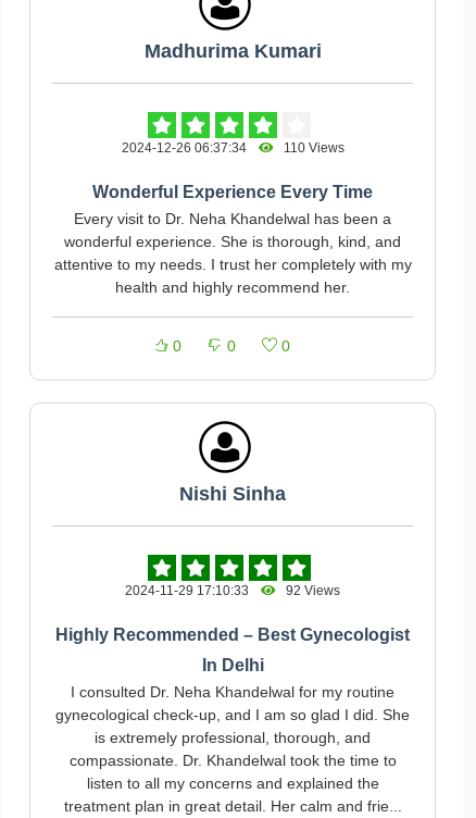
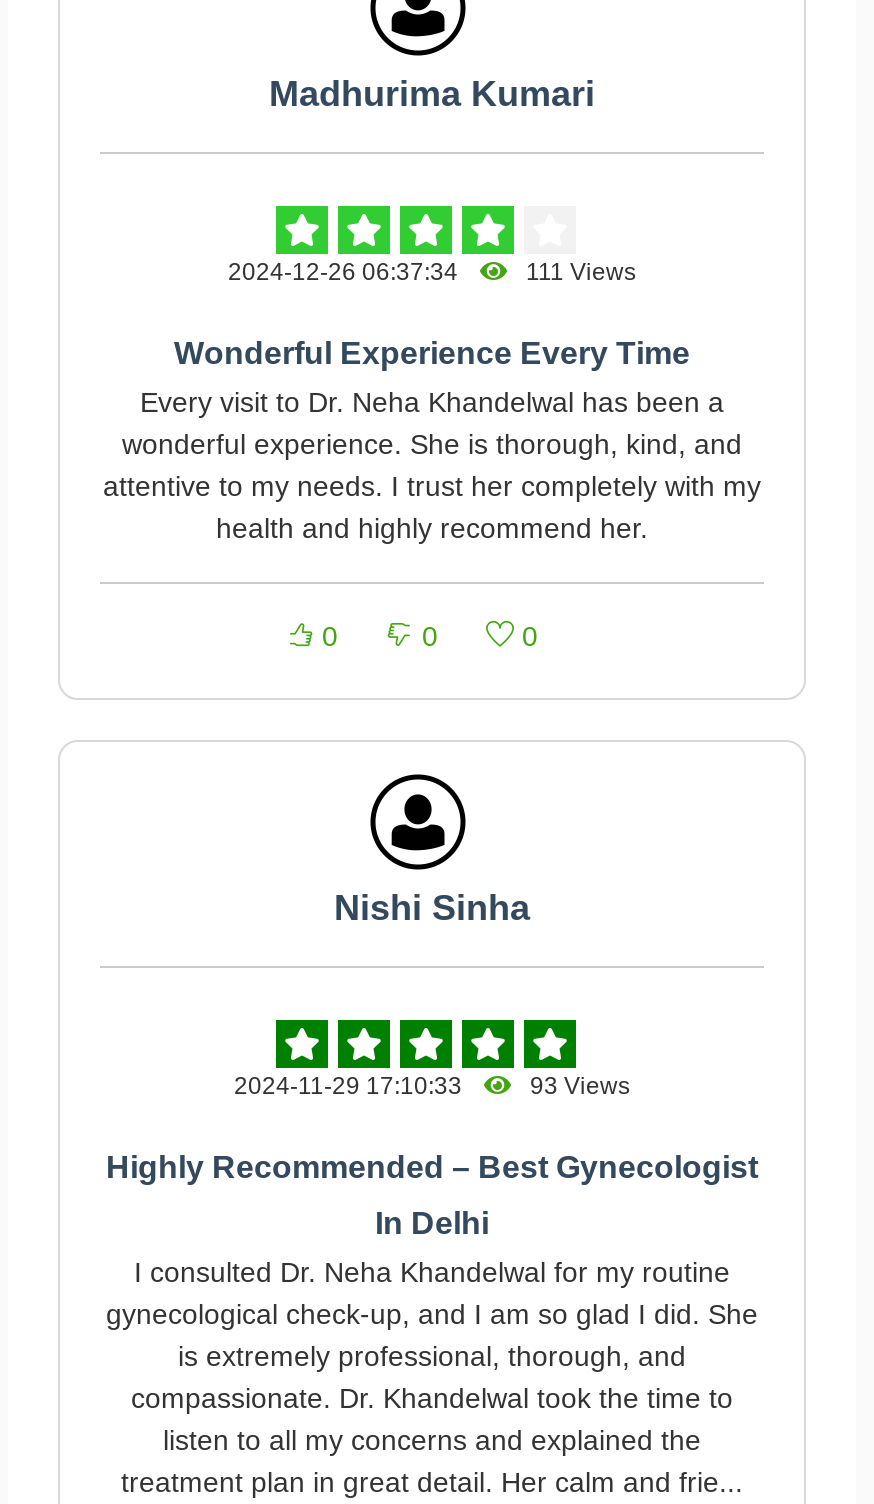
- 2024-12-26 06:37:34 110 Views
+ 2024-12-26 06:37:34 111 Views

- 2024-11-29 17:10:33 92 Views
+ 2024-11-29 17:10:33 93 Views
